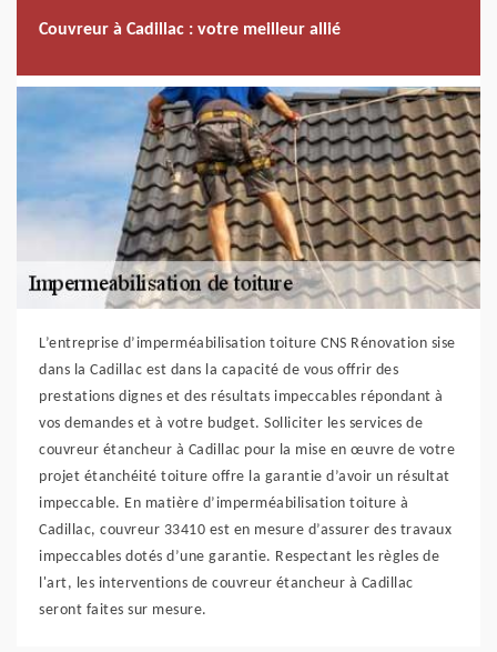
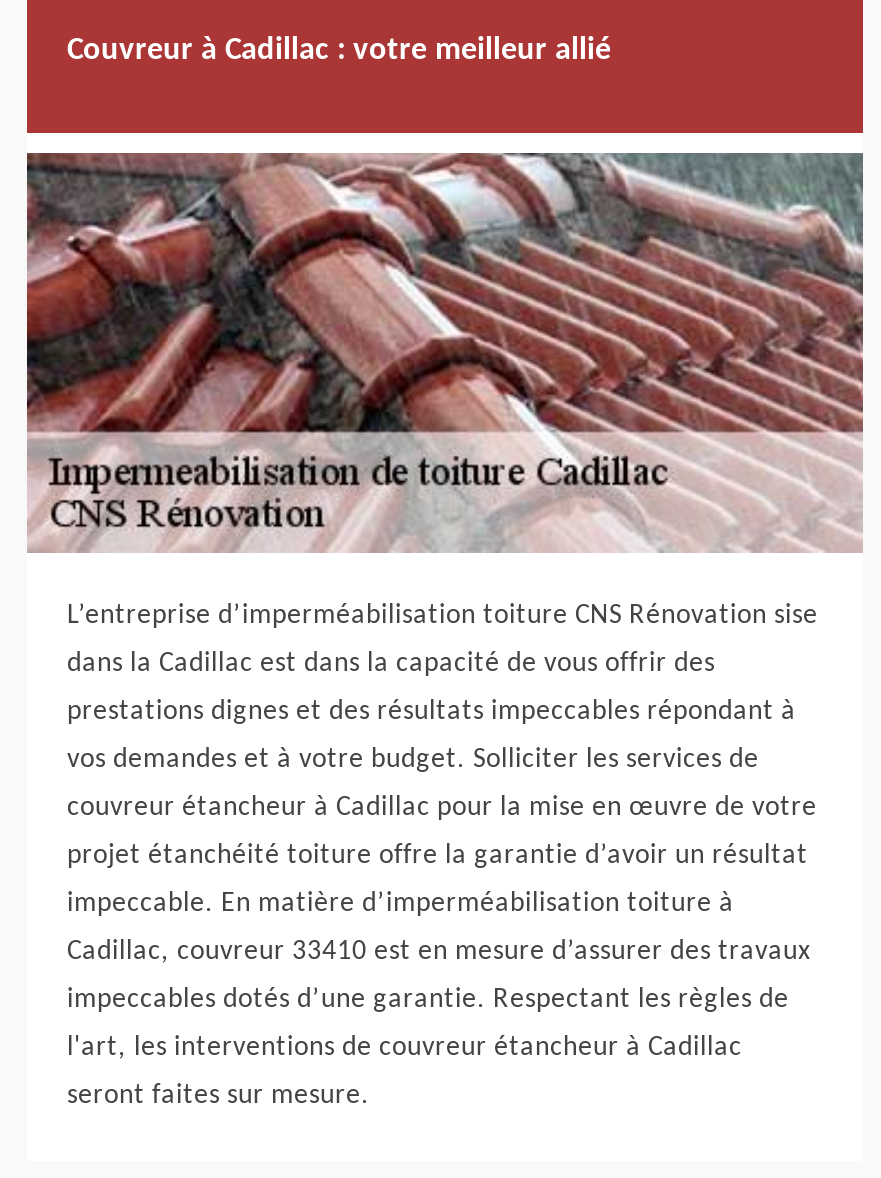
- [image]
+ [image]
